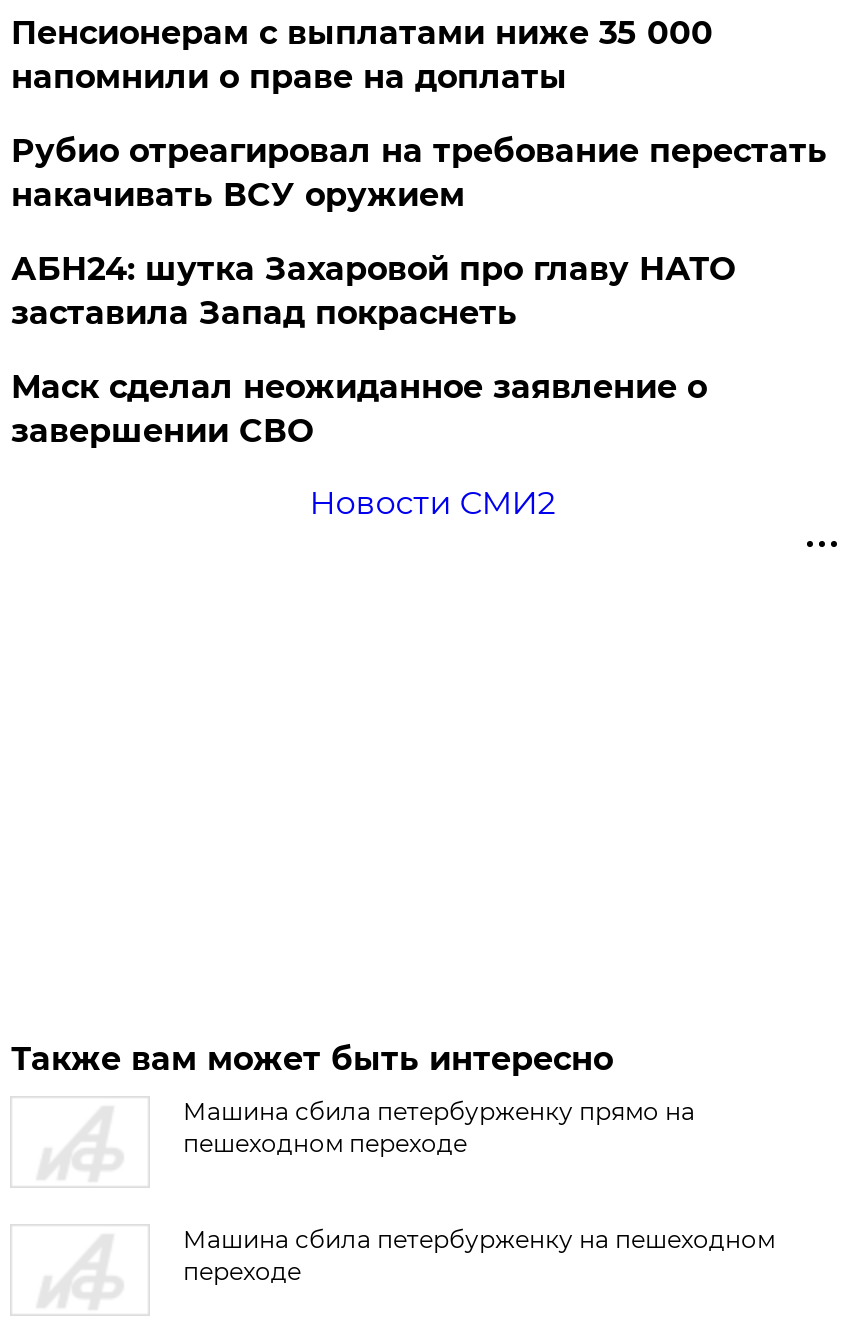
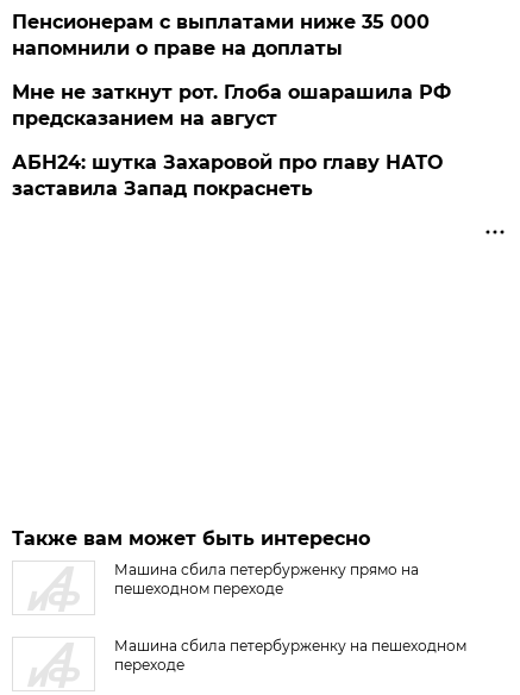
- Рубио отреагировал на требование перестать
- накачивать ВСУ оружием
+ Мне не заткнут рот. Глоба ошарашила РФ
+ предсказанием на август

- Маск сделал неожиданное заявление о
- завершении СВО
- Новости СМИ2
